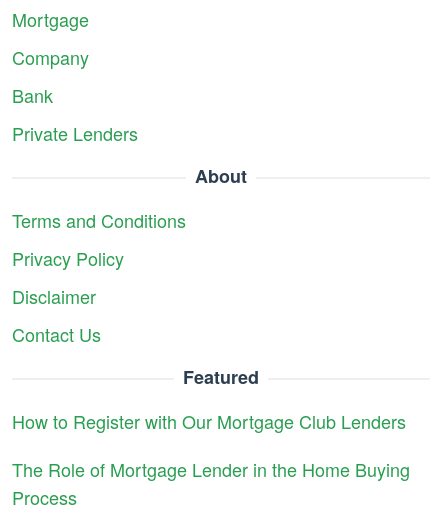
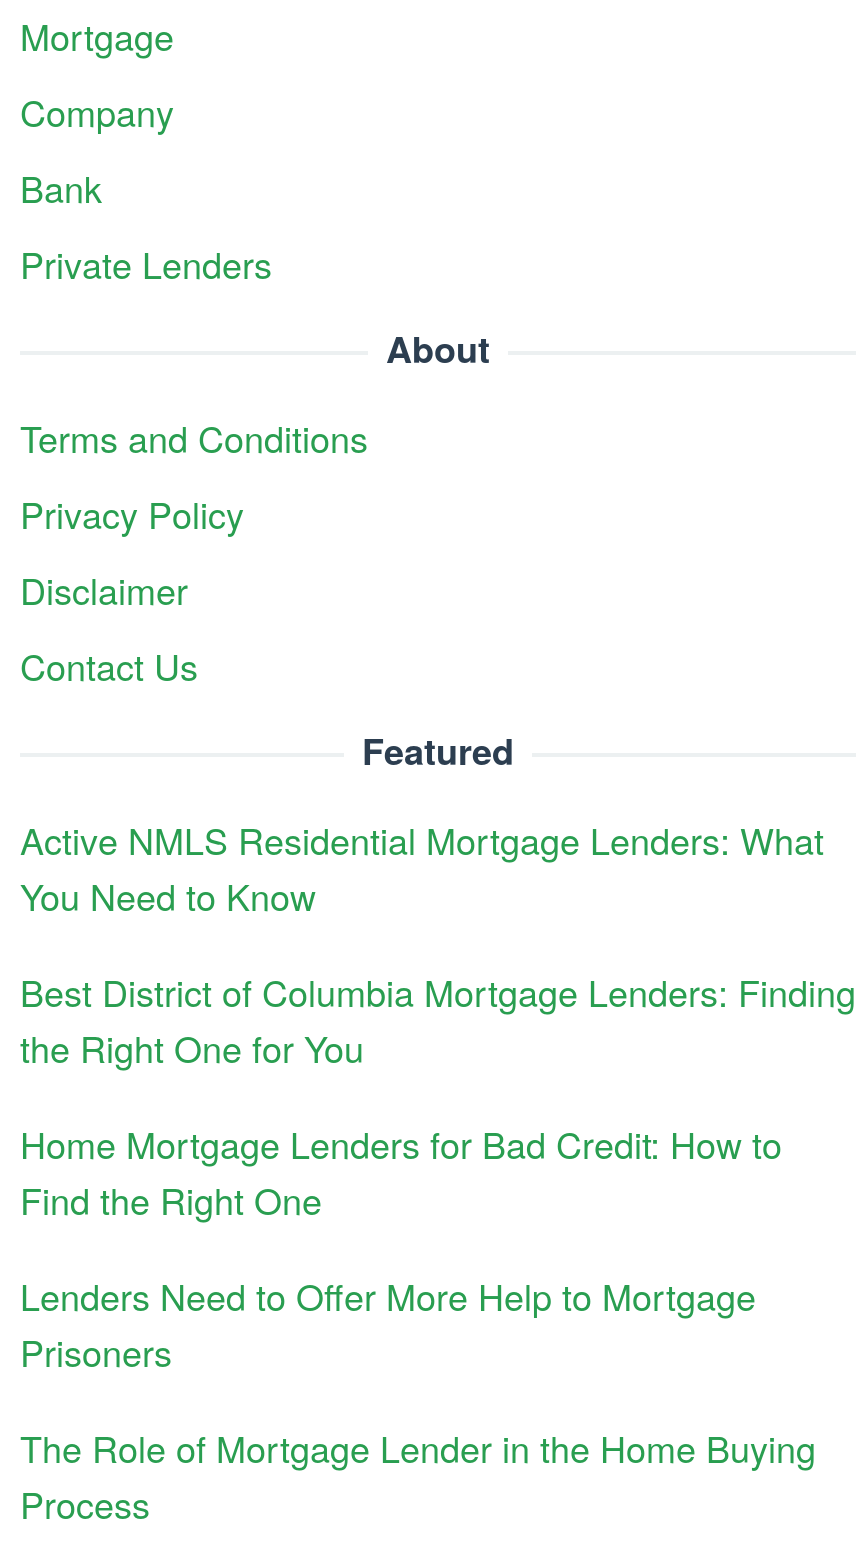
- How to Register with Our Mortgage Club Lenders
+ Active NMLS Residential Mortgage Lenders: What
+ You Need to Know
+ Best District of Columbia Mortgage Lenders: Finding
+ the Right One for You
+ Home Mortgage Lenders for Bad Credit: How to
+ Find the Right One
+ Lenders Need to Offer More Help to Mortgage
+ Prisoners
